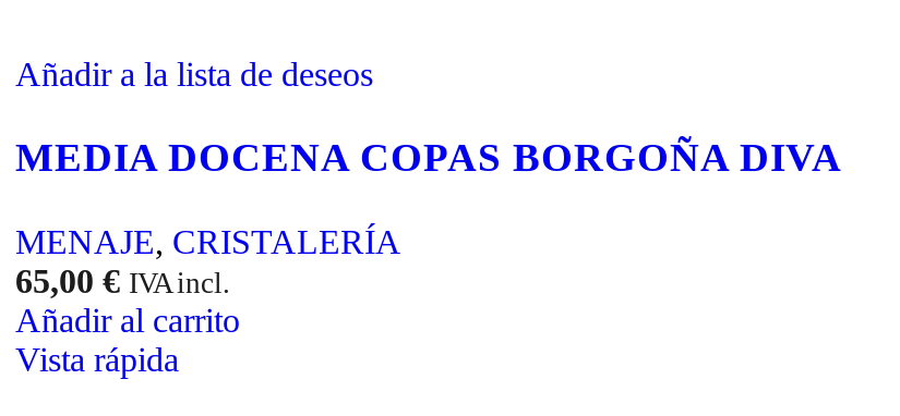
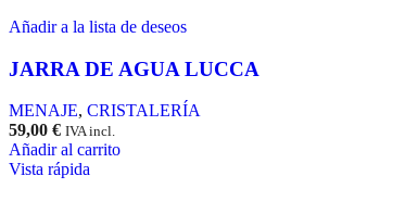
- MEDIA DOCENA COPAS BORGOÑA DIVA
+ JARRA DE AGUA LUCCA

- 65,00 € IVA incl.
+ 59,00 € IVA incl.
